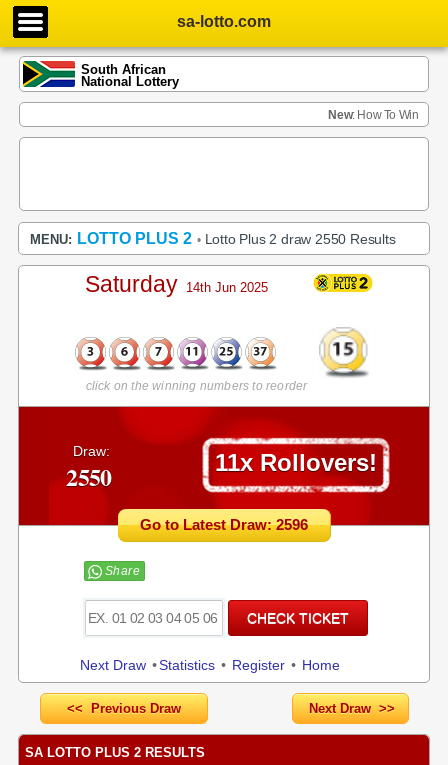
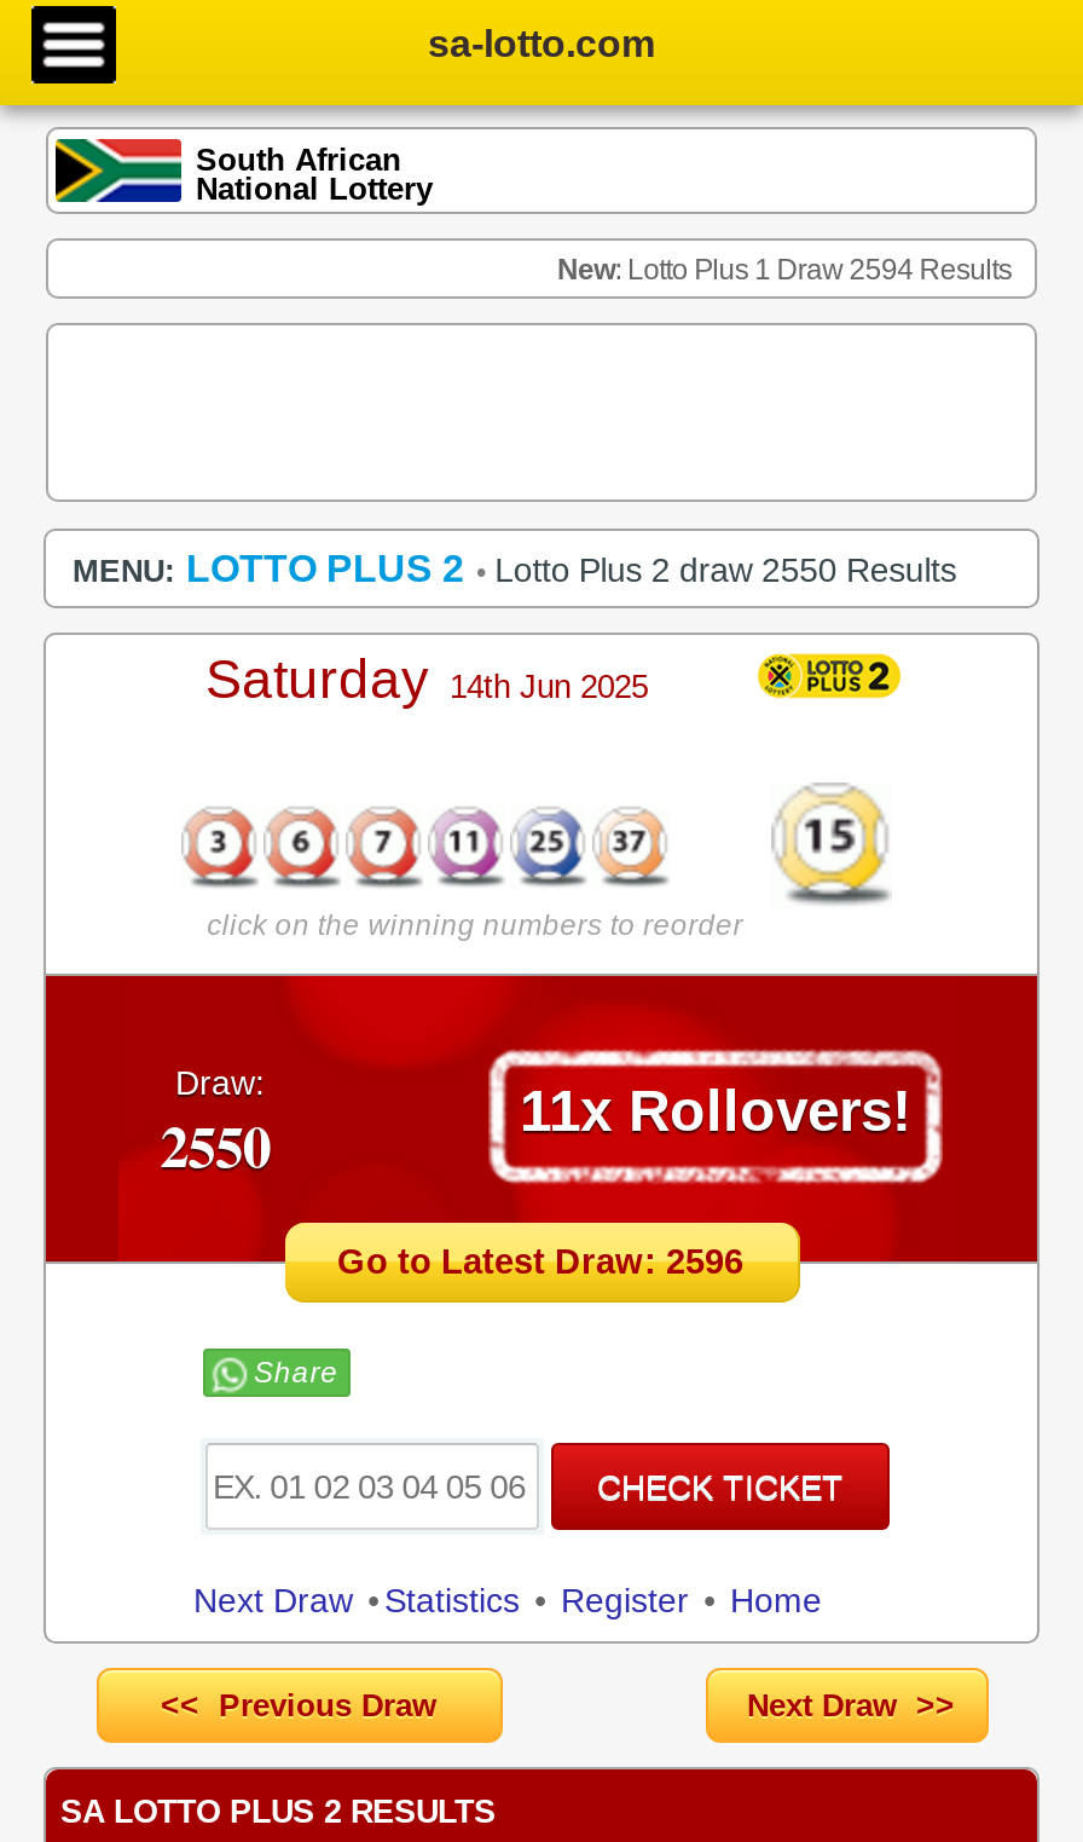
- New: How To Win
+ New: Lotto Plus 1 Draw 2594 Results
